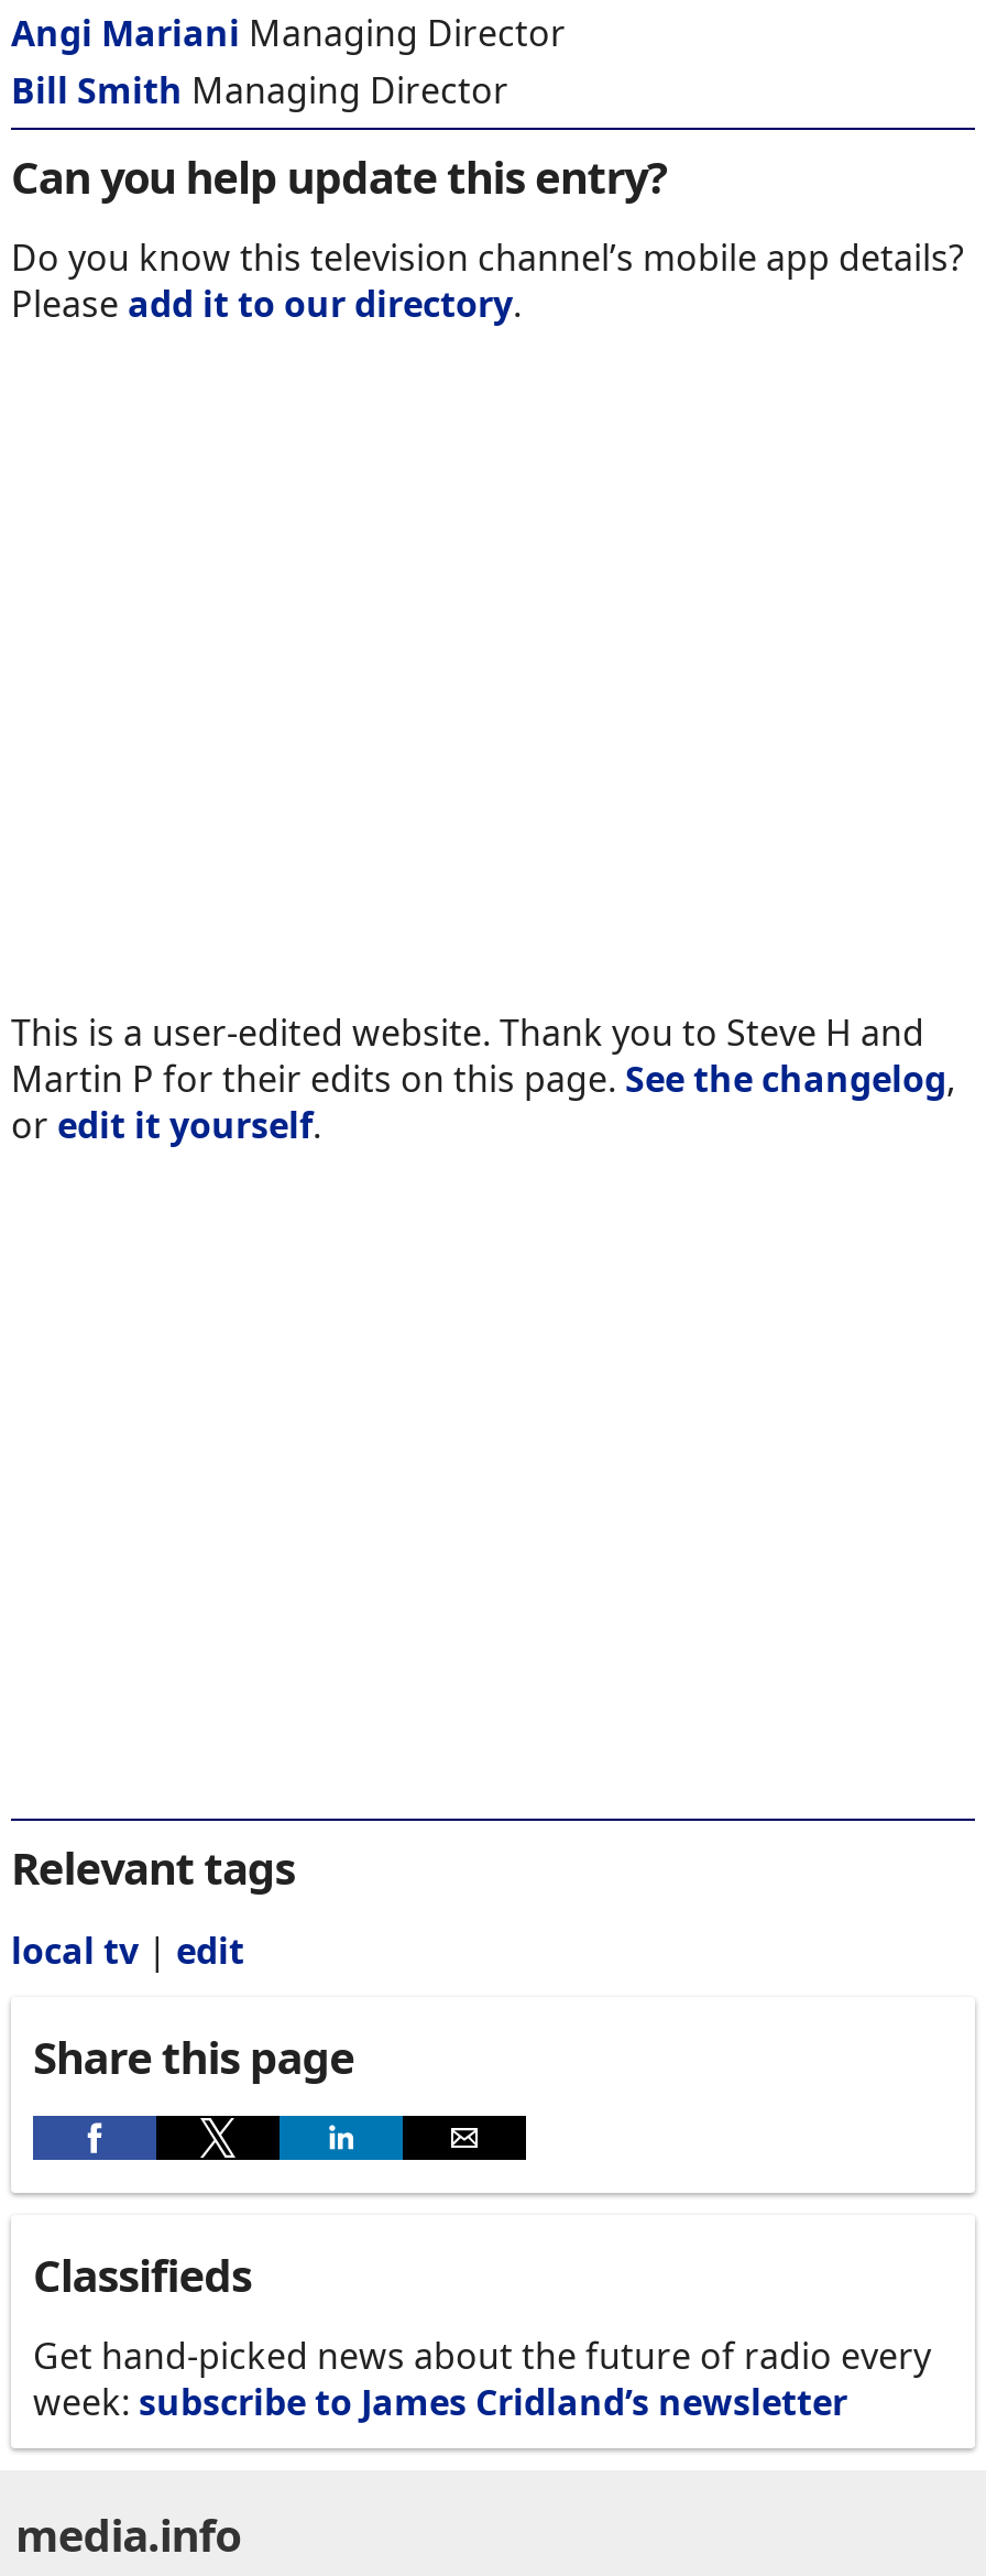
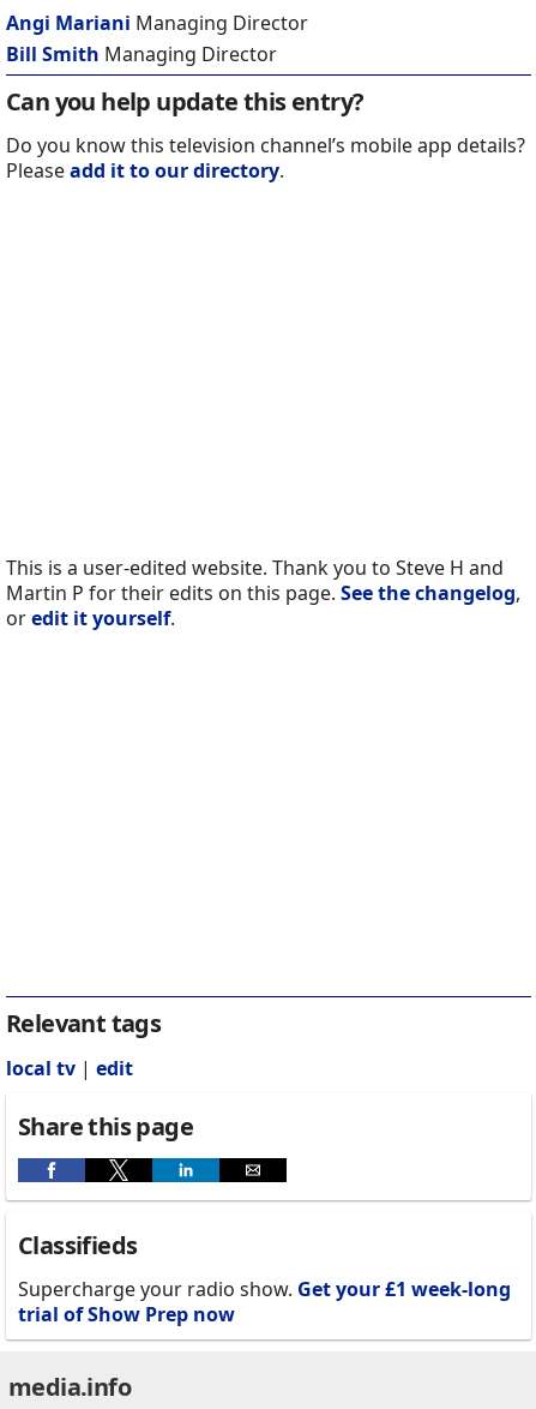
- Get hand-picked news about the future of radio every
- week: subscribe to James Cridland’s newsletter
+ Supercharge your radio show. Get your £1 week-long
+ trial of Show Prep now
